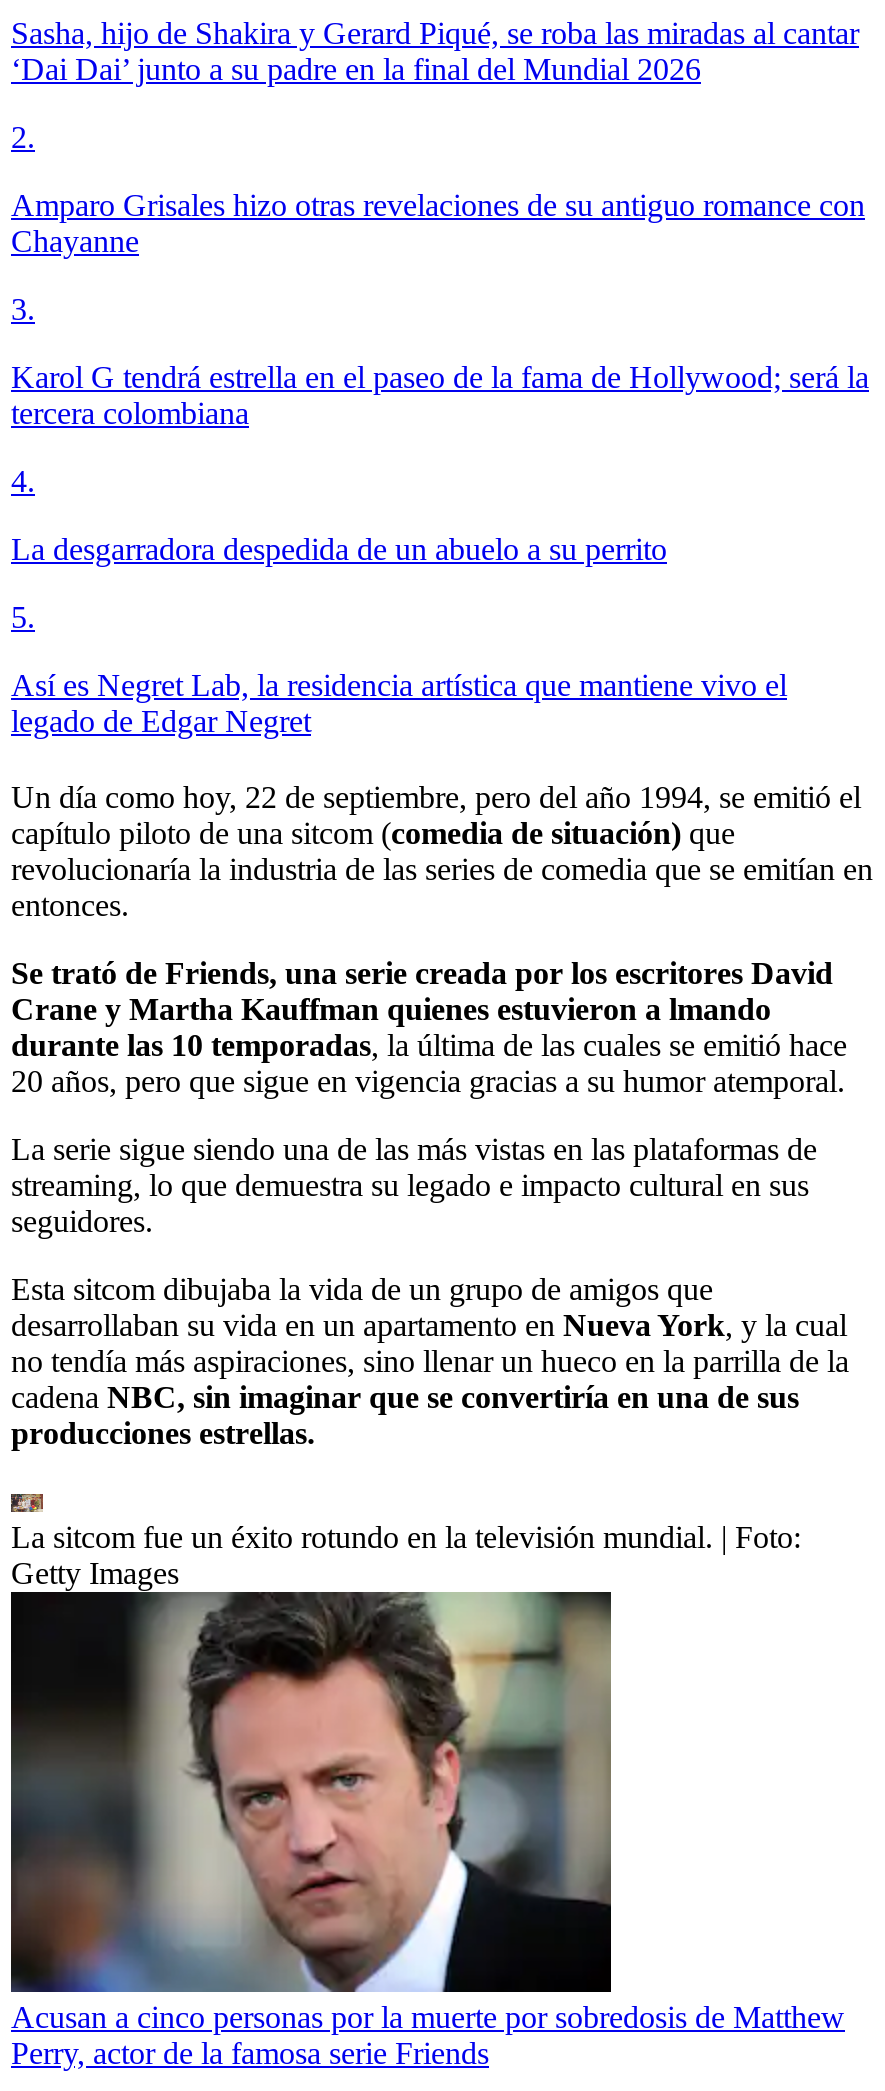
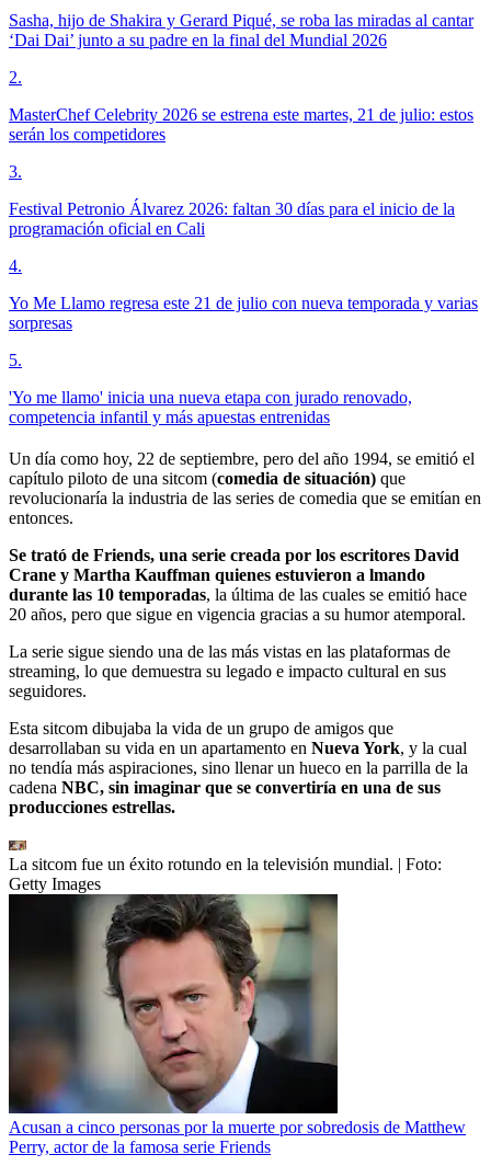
- Amparo Grisales hizo otras revelaciones de su antiguo romance con
- Chayanne
+ MasterChef Celebrity 2026 se estrena este martes, 21 de julio: estos
+ serán los competidores

- Karol G tendrá estrella en el paseo de la fama de Hollywood; será la
- tercera colombiana
+ Festival Petronio Álvarez 2026: faltan 30 días para el inicio de la
+ programación oficial en Cali

- La desgarradora despedida de un abuelo a su perrito
+ Yo Me Llamo regresa este 21 de julio con nueva temporada y varias
+ sorpresas

- Así es Negret Lab, la residencia artística que mantiene vivo el
- legado de Edgar Negret
+ 'Yo me llamo' inicia una nueva etapa con jurado renovado,
+ competencia infantil y más apuestas entrenidas
